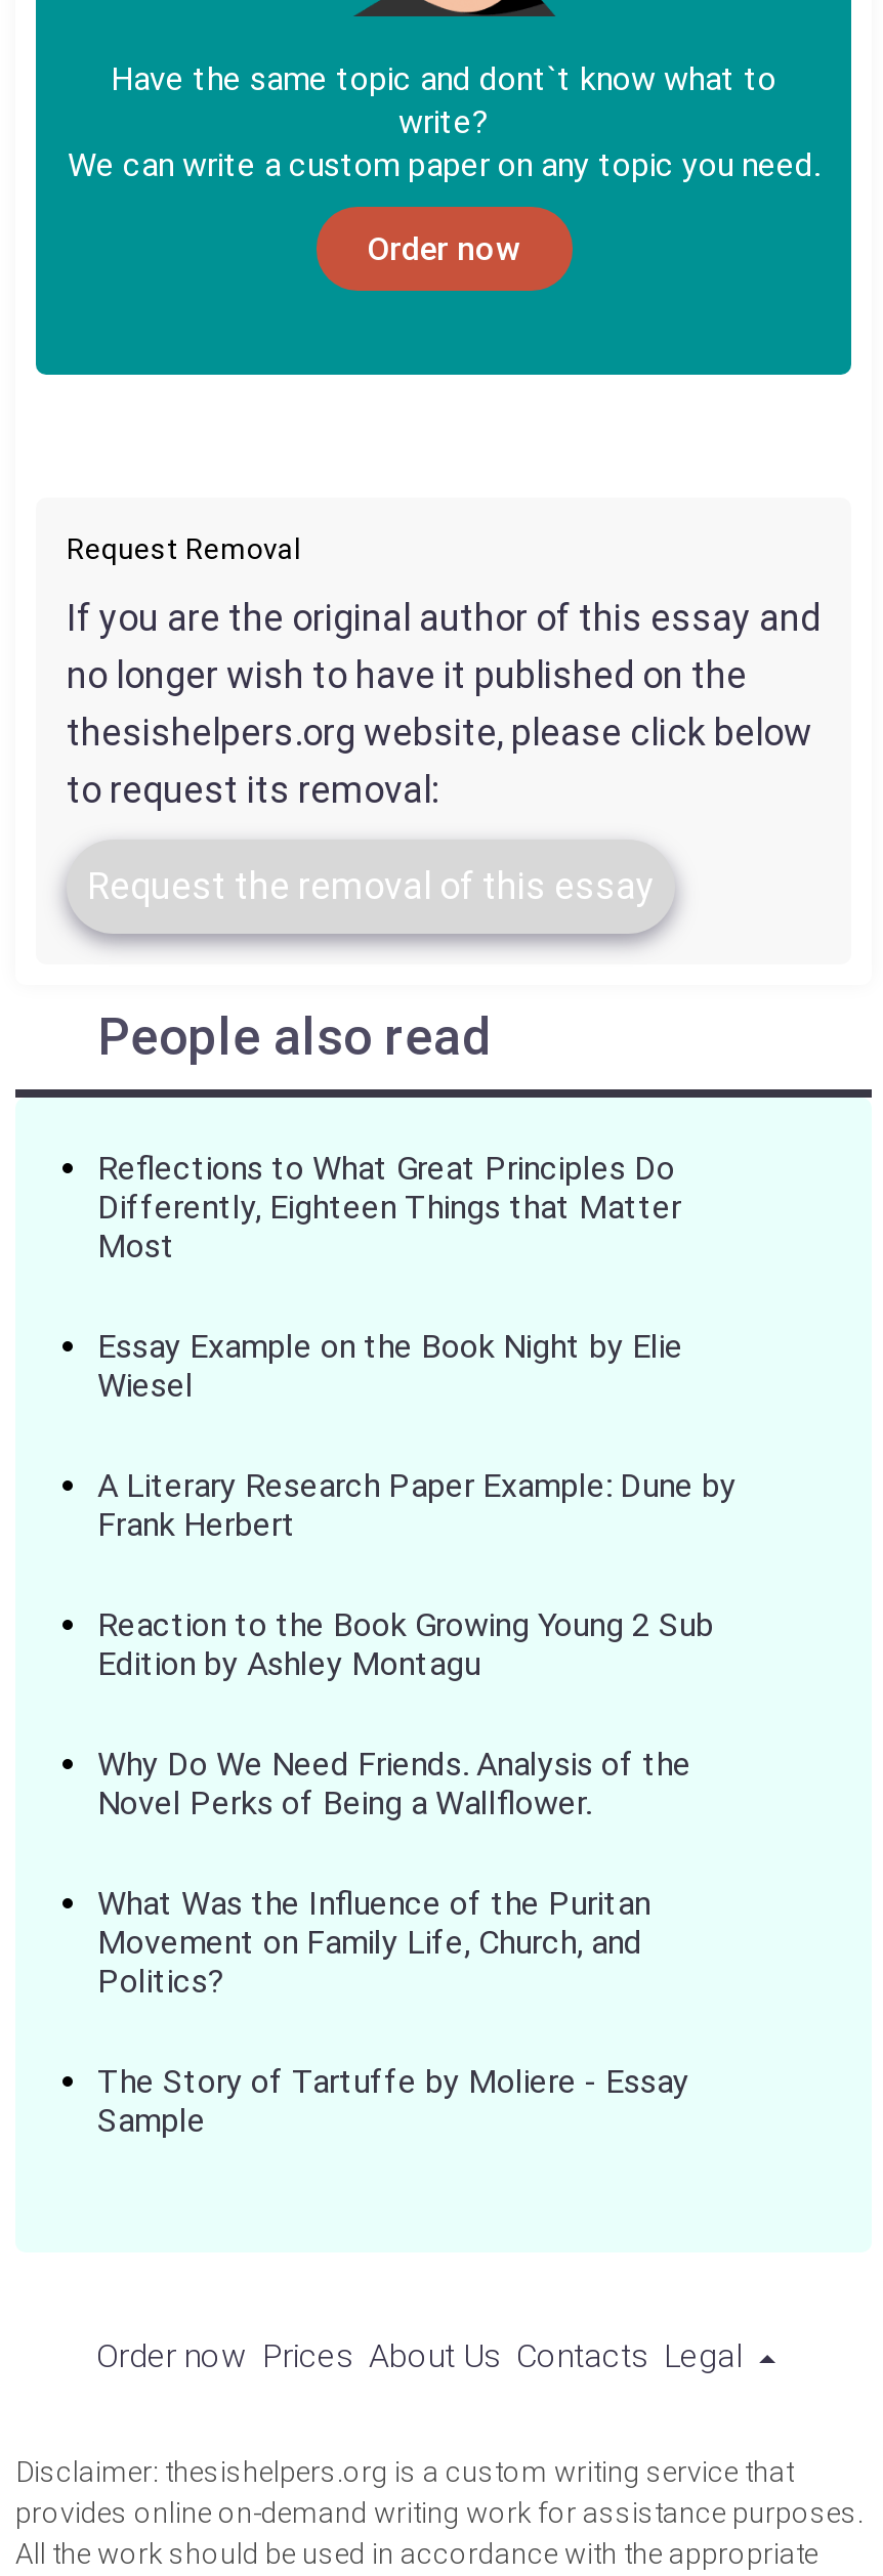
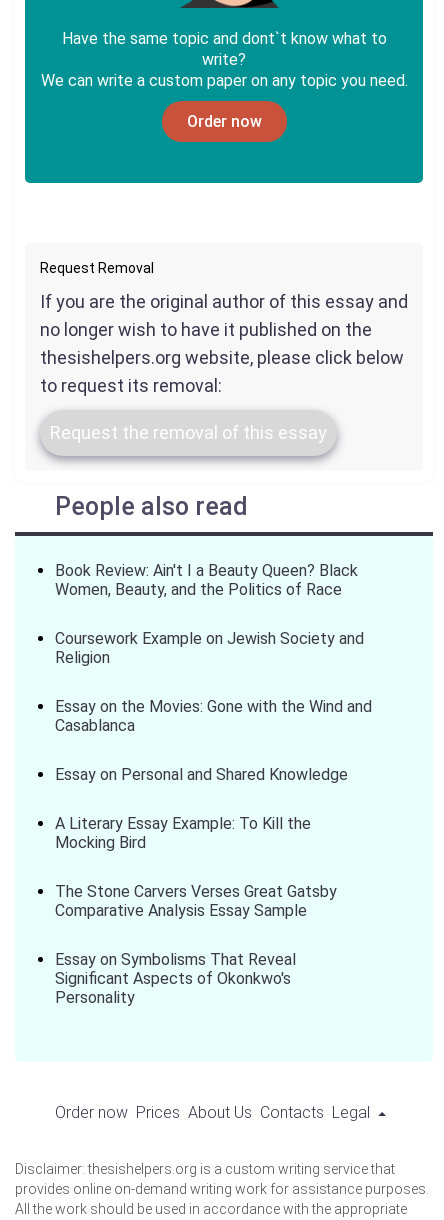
- Reflections to What Great Principles Do
- Differently, Eighteen Things that Matter
- Most
+ Book Review: Ain't I a Beauty Queen? Black
+ Women, Beauty, and the Politics of Race

- Essay Example on the Book Night by Elie
- Wiesel
+ Coursework Example on Jewish Society and
+ Religion

- A Literary Research Paper Example: Dune by
- Frank Herbert
+ Essay on the Movies: Gone with the Wind and
+ Casablanca

- Reaction to the Book Growing Young 2 Sub
- Edition by Ashley Montagu
+ Essay on Personal and Shared Knowledge

- Why Do We Need Friends. Analysis of the
- Novel Perks of Being a Wallflower.
+ A Literary Essay Example: To Kill the
+ Mocking Bird

- What Was the Influence of the Puritan
- Movement on Family Life, Church, and
- Politics?
+ The Stone Carvers Verses Great Gatsby
+ Comparative Analysis Essay Sample

- The Story of Tartuffe by Moliere - Essay
- Sample
+ Essay on Symbolisms That Reveal
+ Significant Aspects of Okonkwo's
+ Personality
